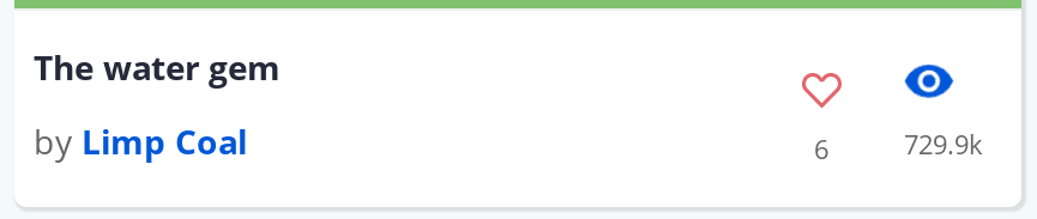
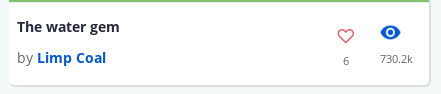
- 729.9k
+ 730.2k
